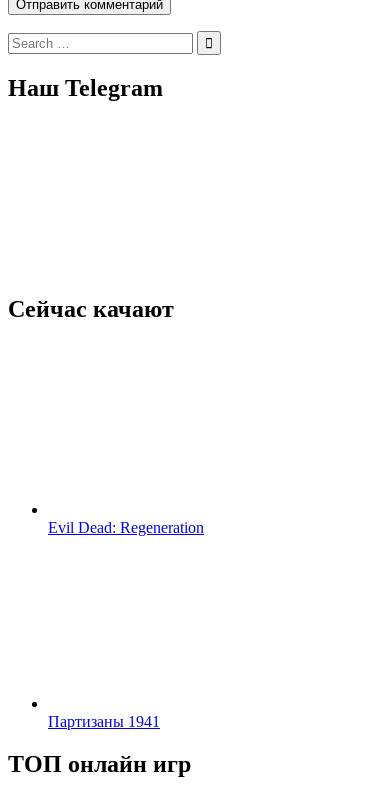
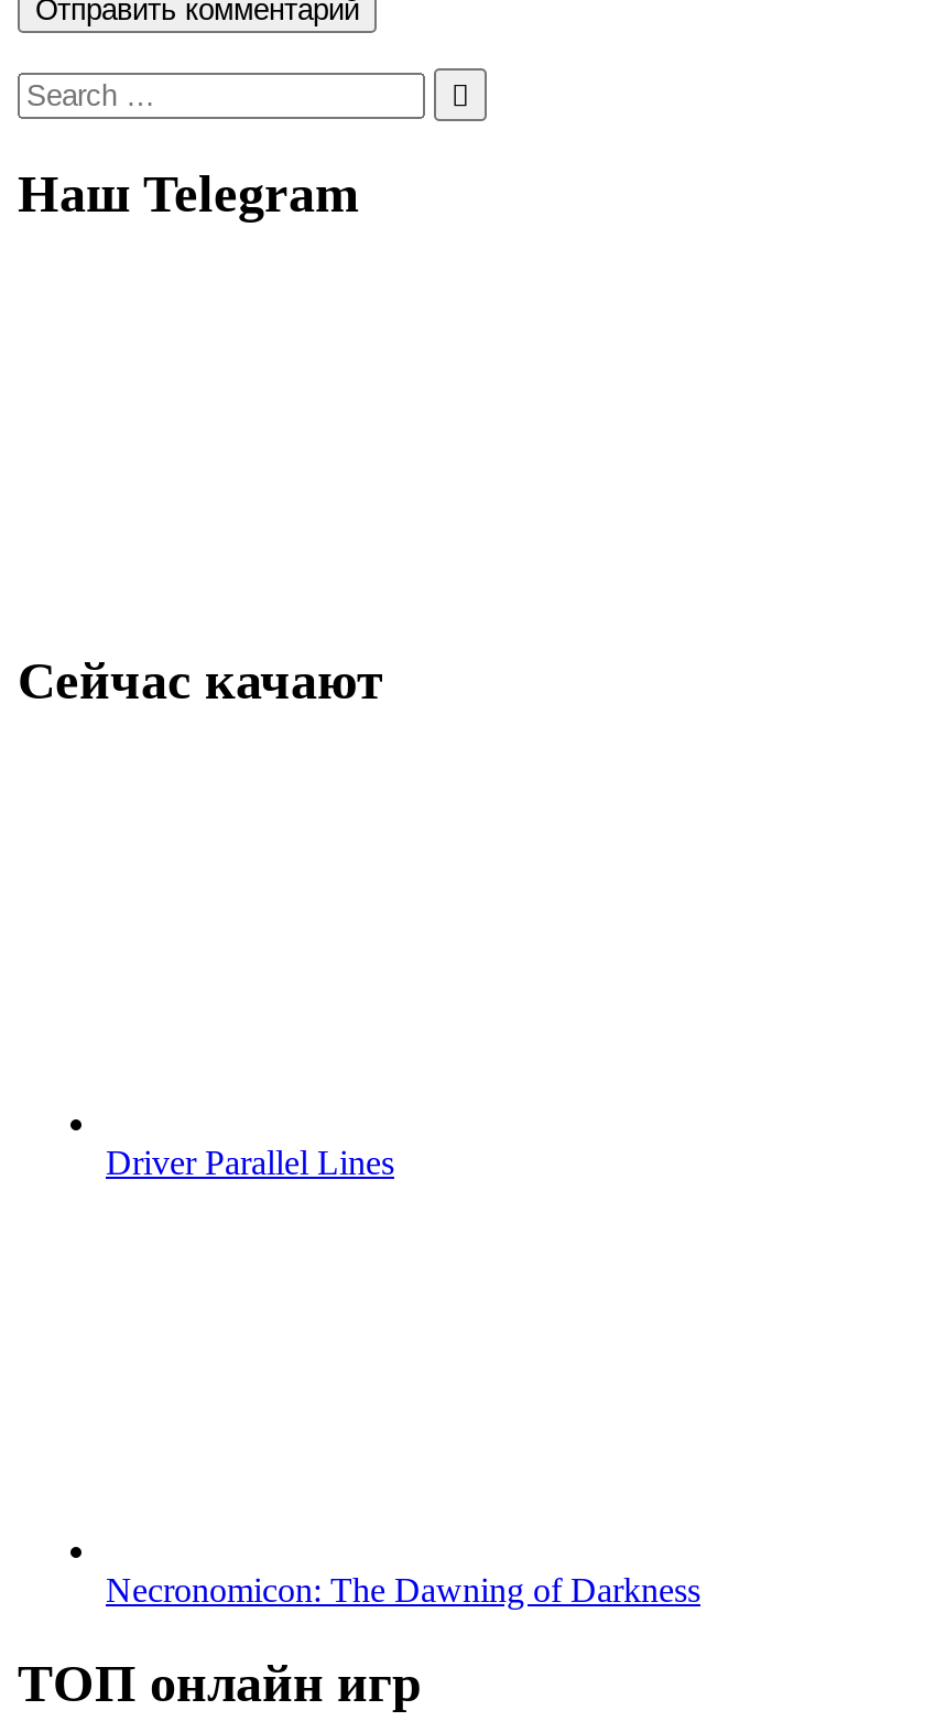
- Evil Dead: Regeneration
+ Driver Parallel Lines

- Партизаны 1941
+ Necronomicon: The Dawning of Darkness
